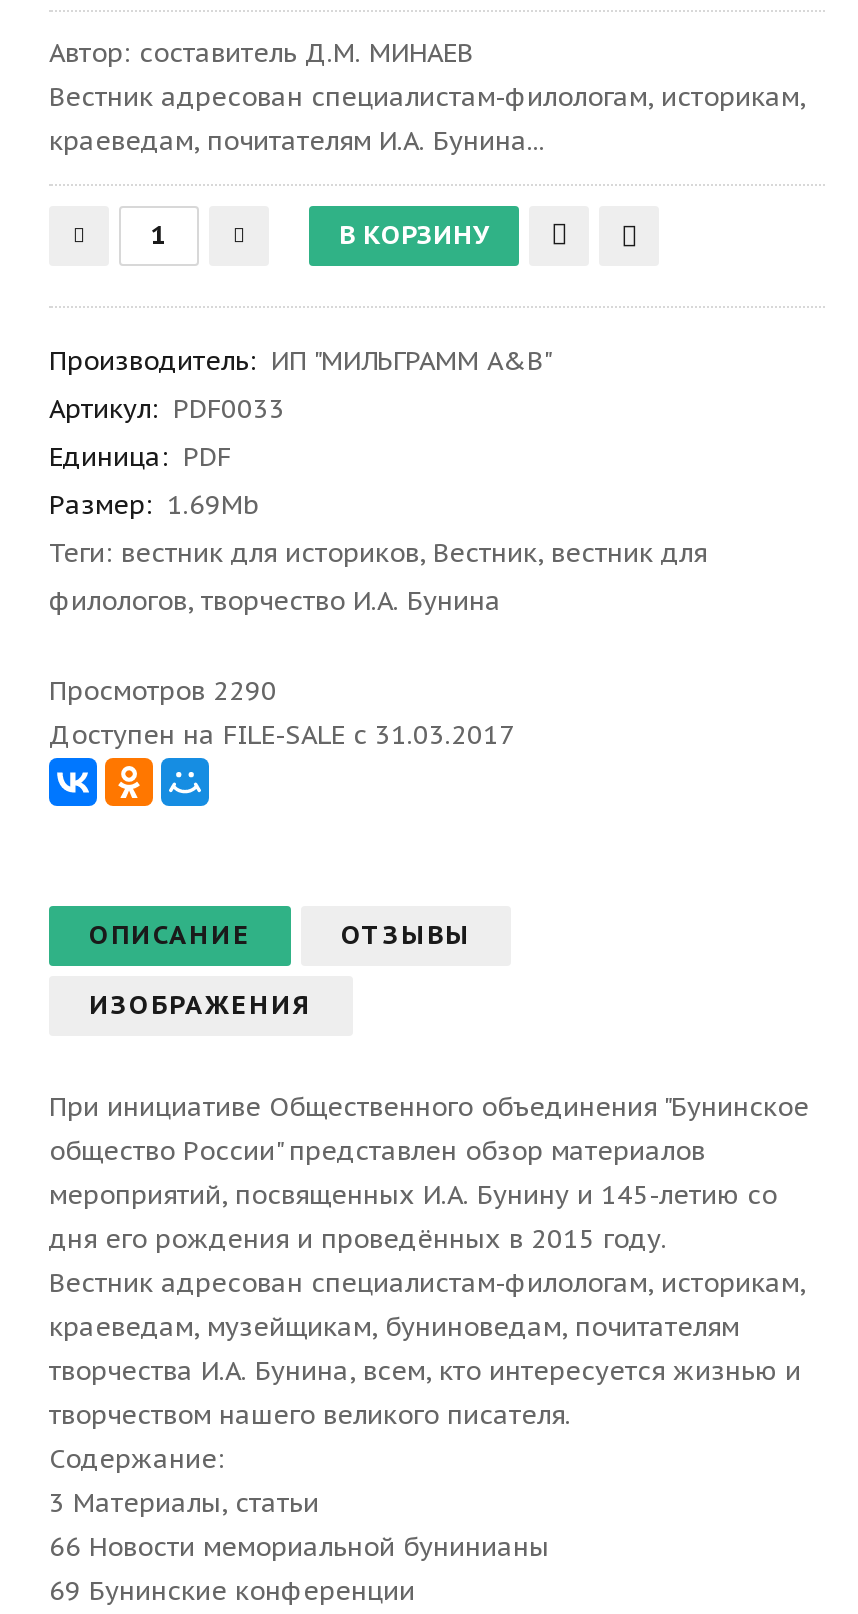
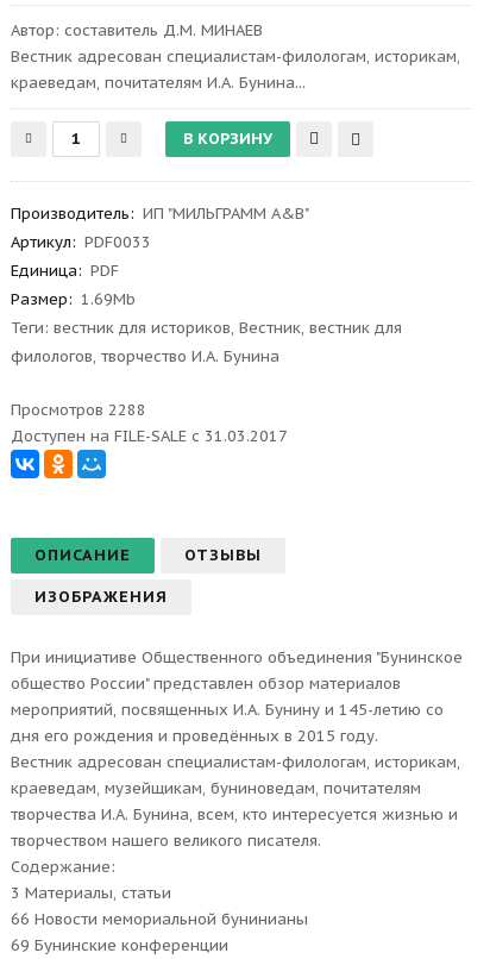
- Просмотров 2290
+ Просмотров 2288
